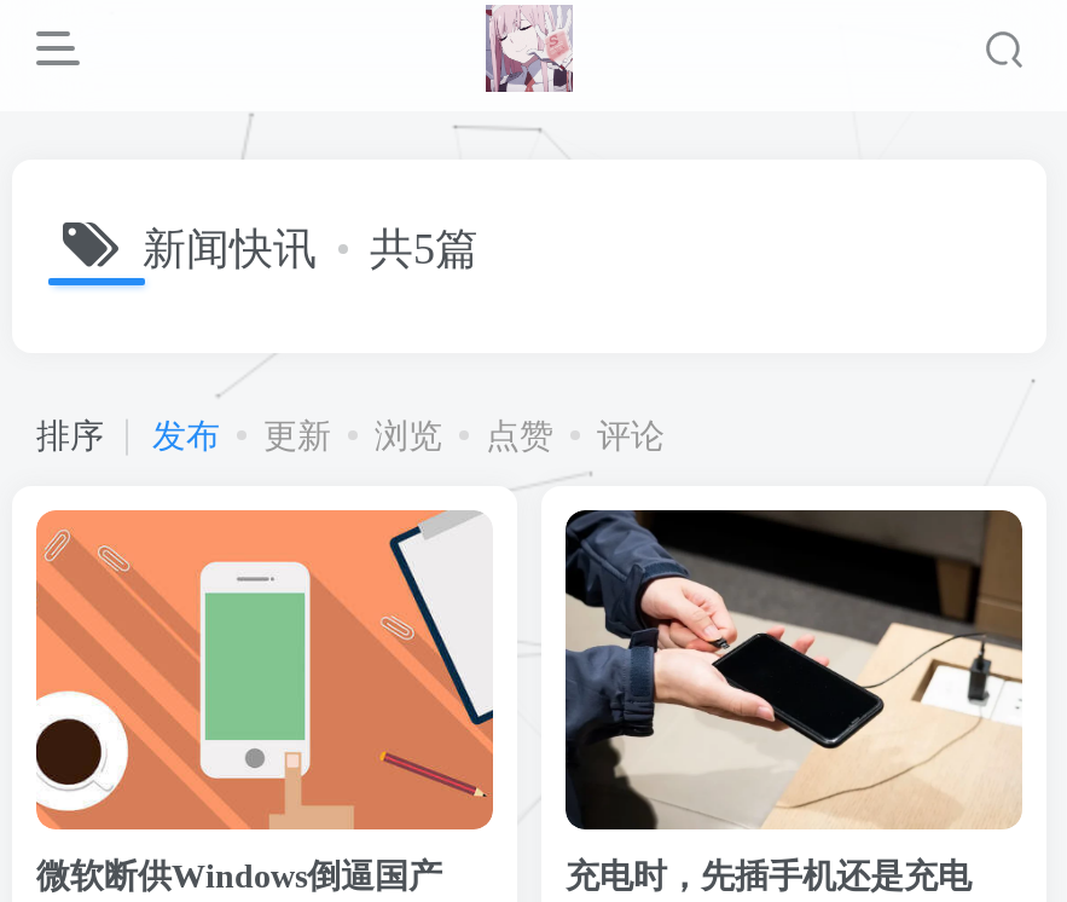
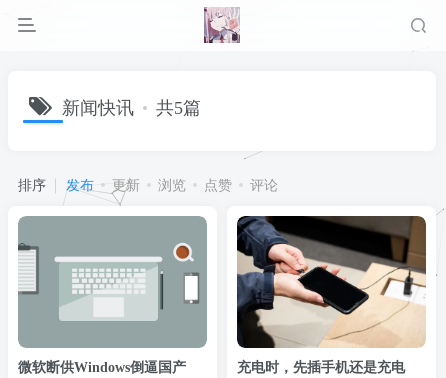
- [image]
+ [image]
